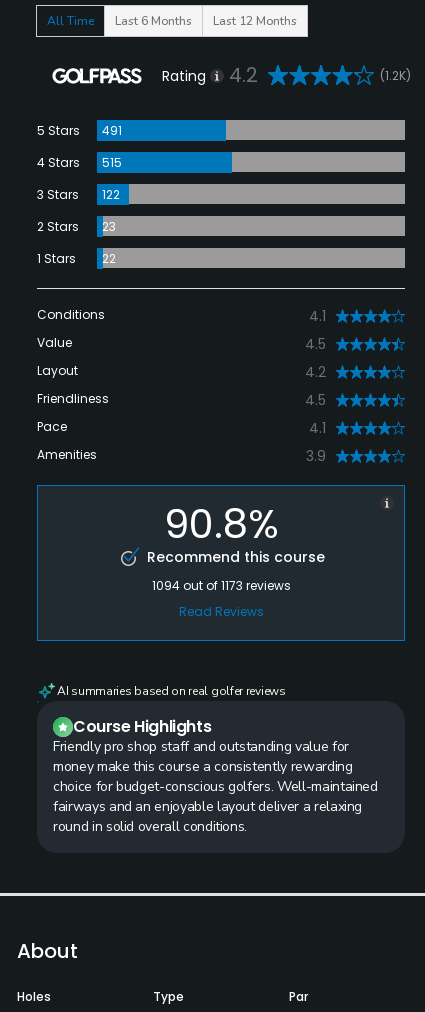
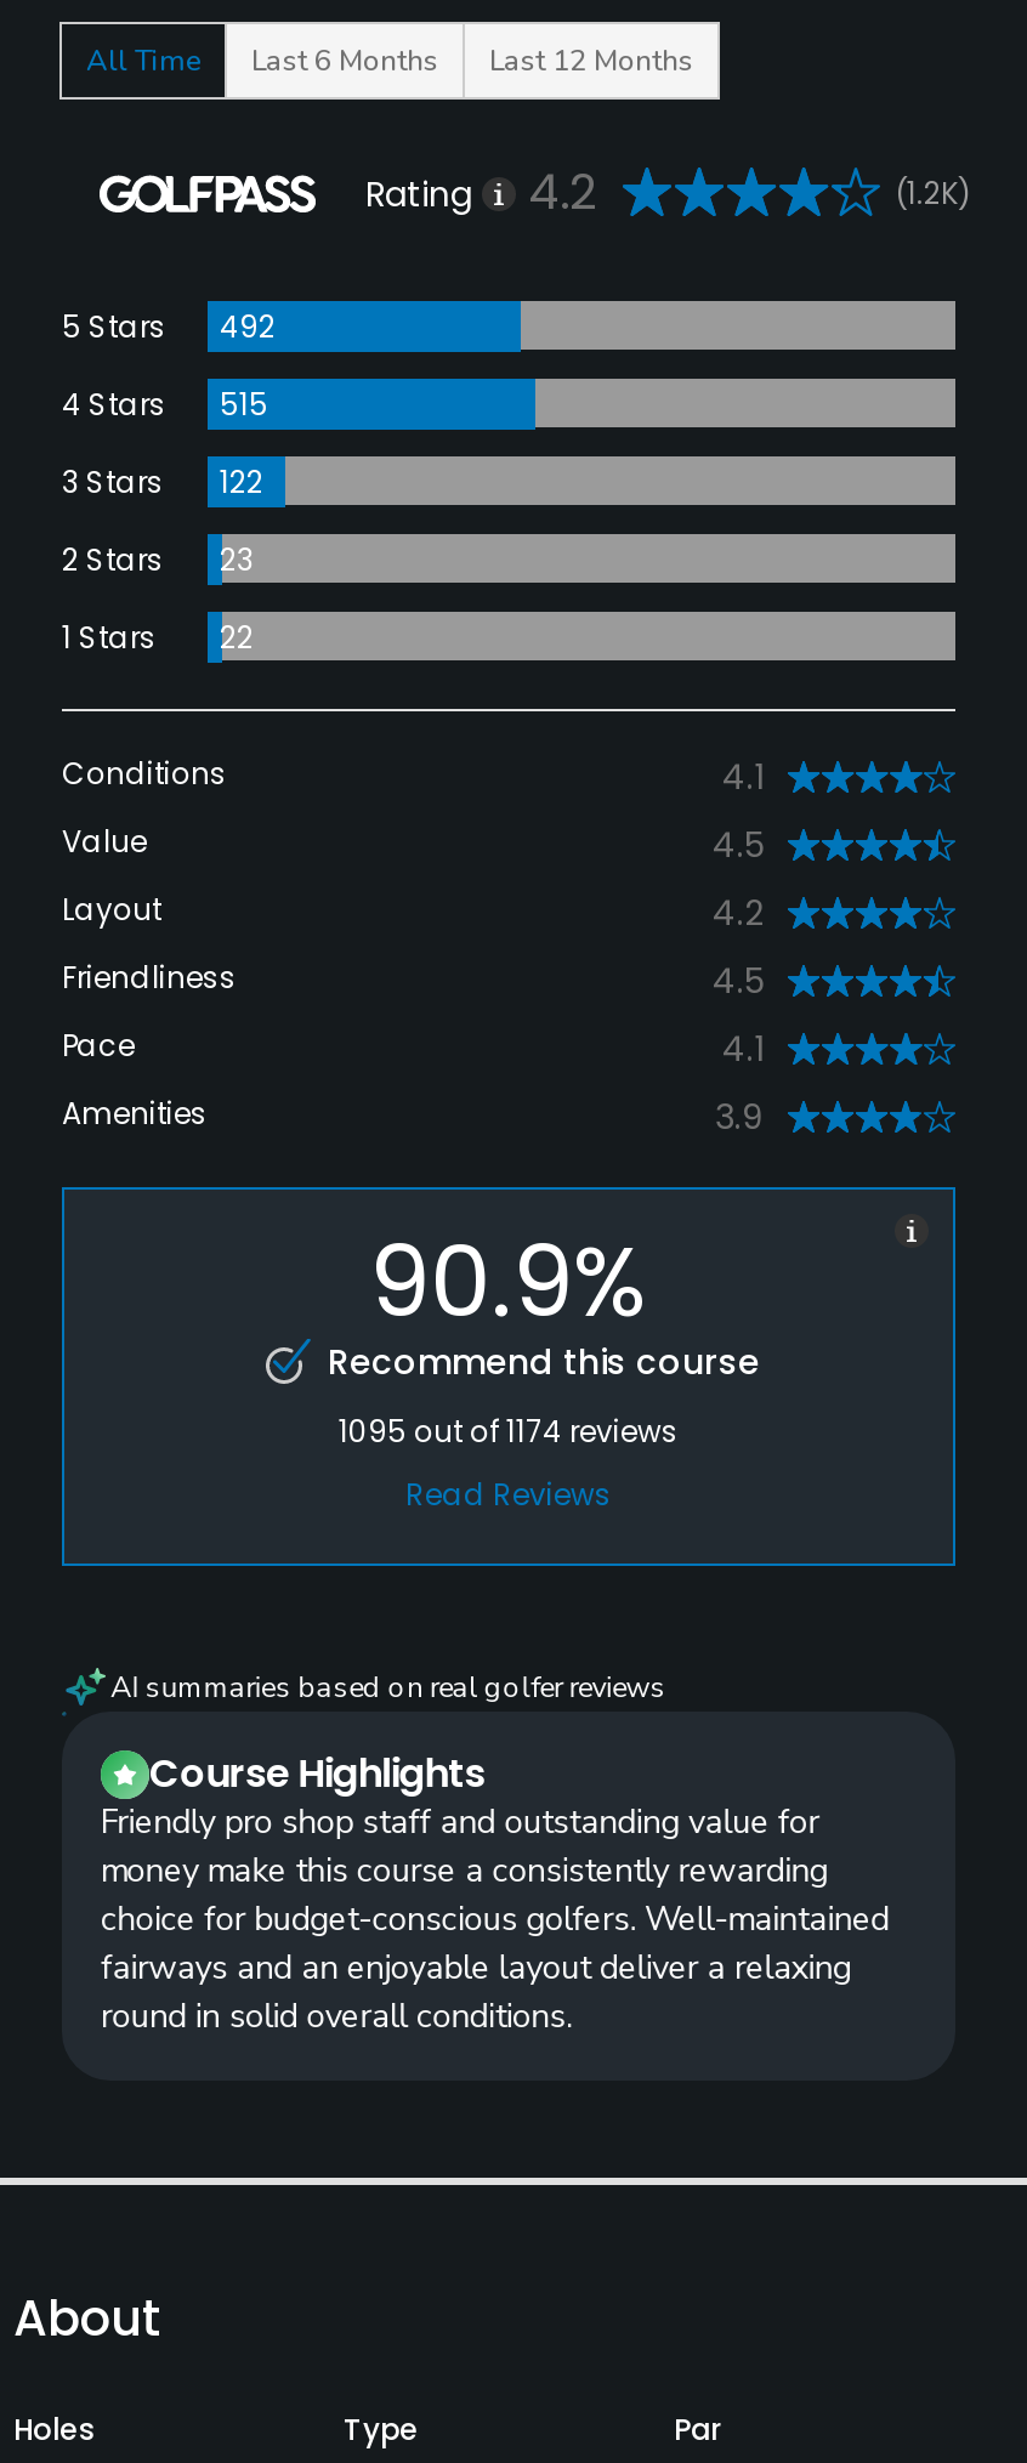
- 5 Stars 491
+ 5 Stars 492

- 90.8%
+ 90.9%

- 1094 out of 1173 reviews
+ 1095 out of 1174 reviews
